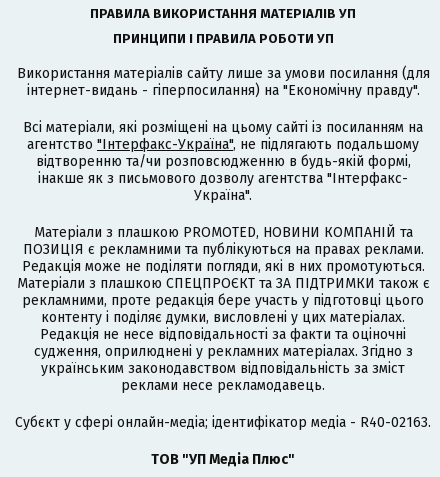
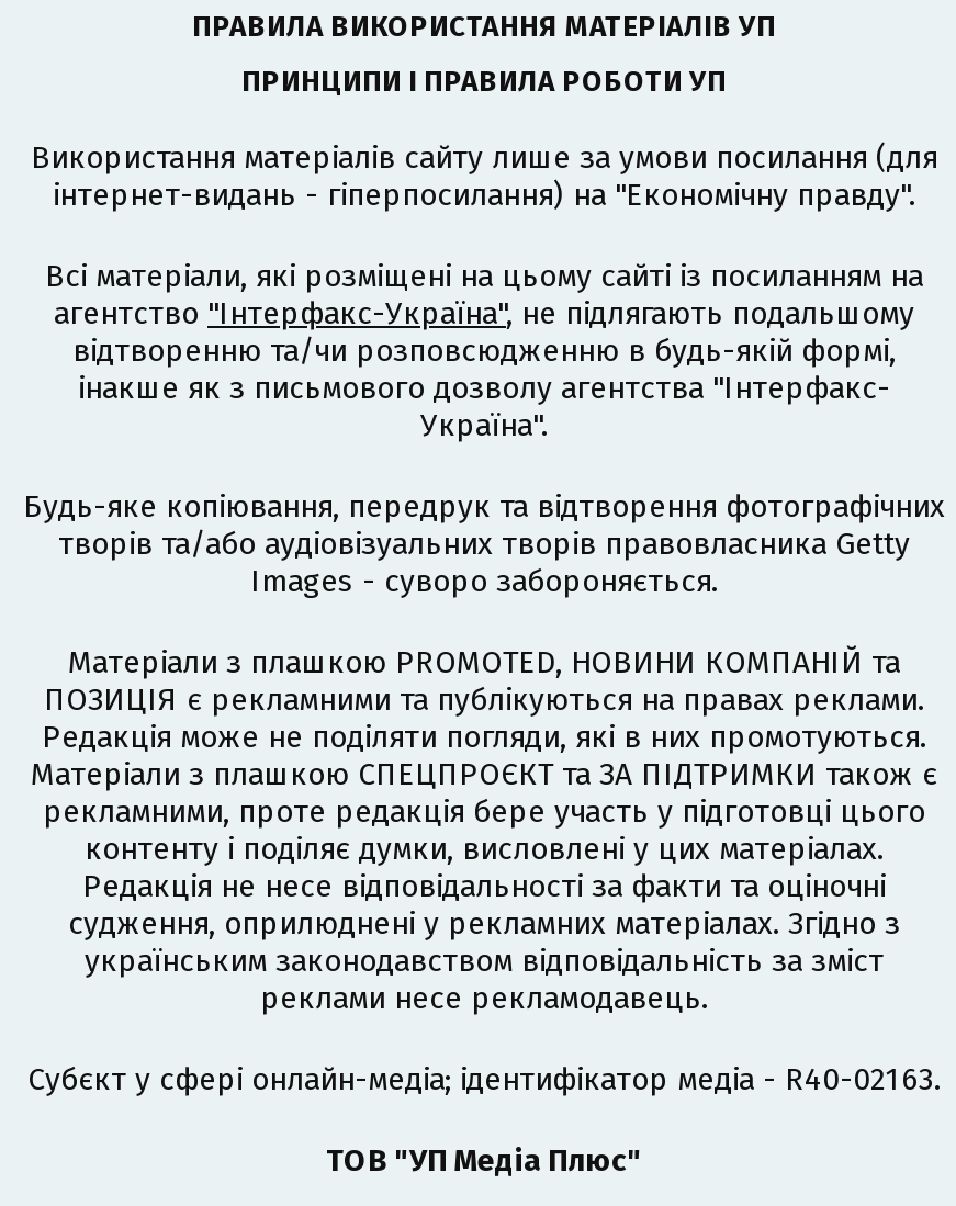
+ Будь-яке копіювання, передрук та відтворення фотографічних
+ творів та/або аудіовізуальних творів правовласника Getty
+ Images - суворо забороняється.
